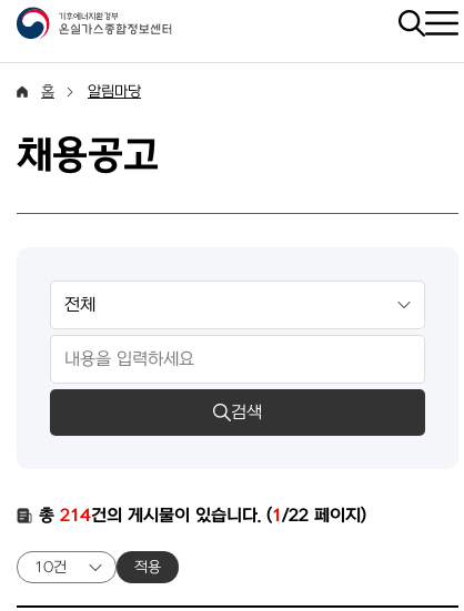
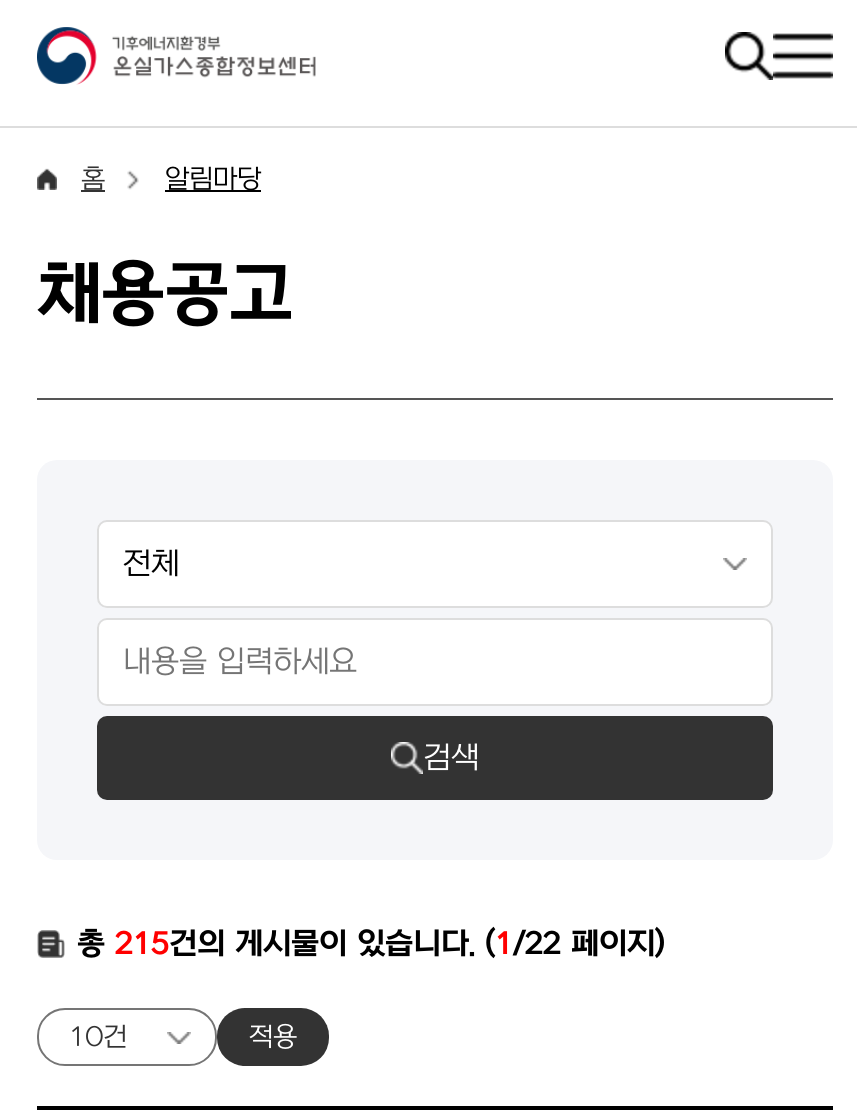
- 총 214건의 게시물이 있습니다. (1/22 페이지)
+ 총 215건의 게시물이 있습니다. (1/22 페이지)
